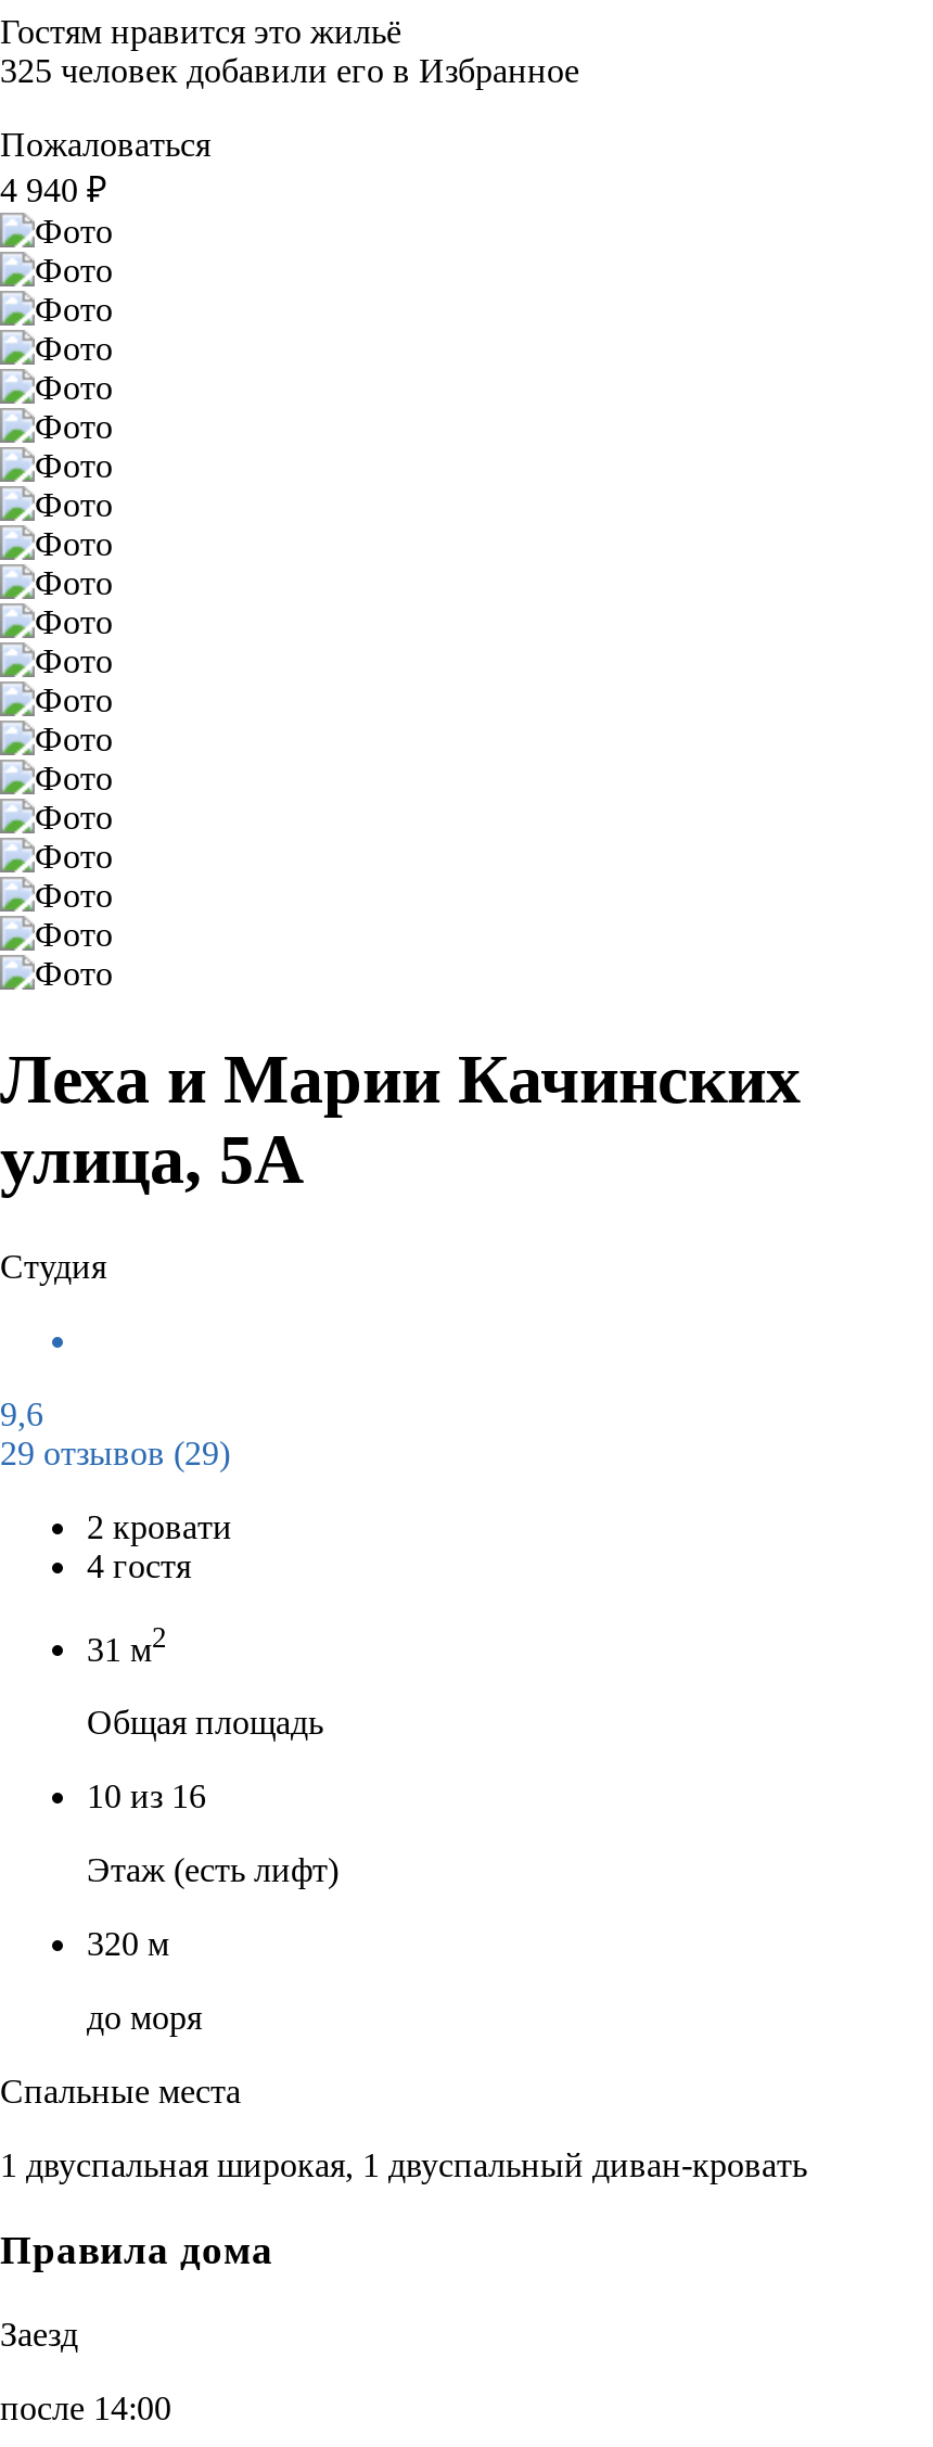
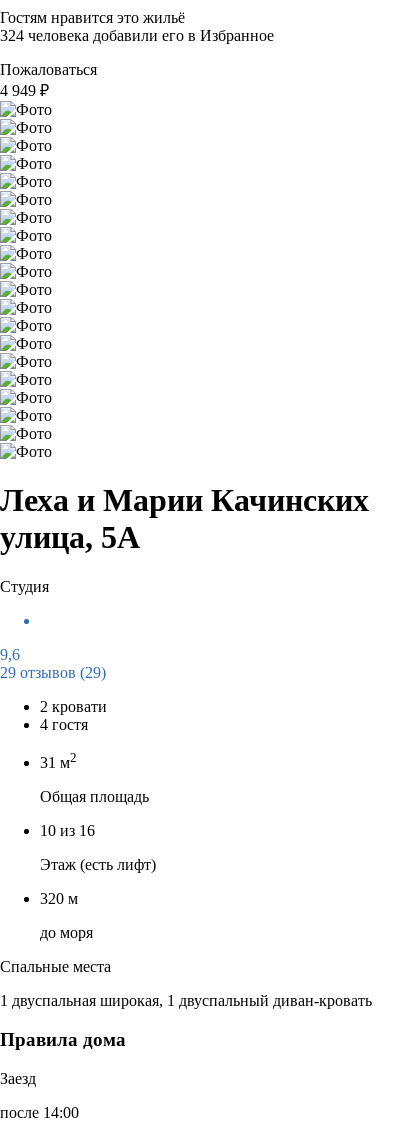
- 325 человек добавили его в Избранное
+ 324 человека добавили его в Избранное

- 4 940 ₽
+ 4 949 ₽
